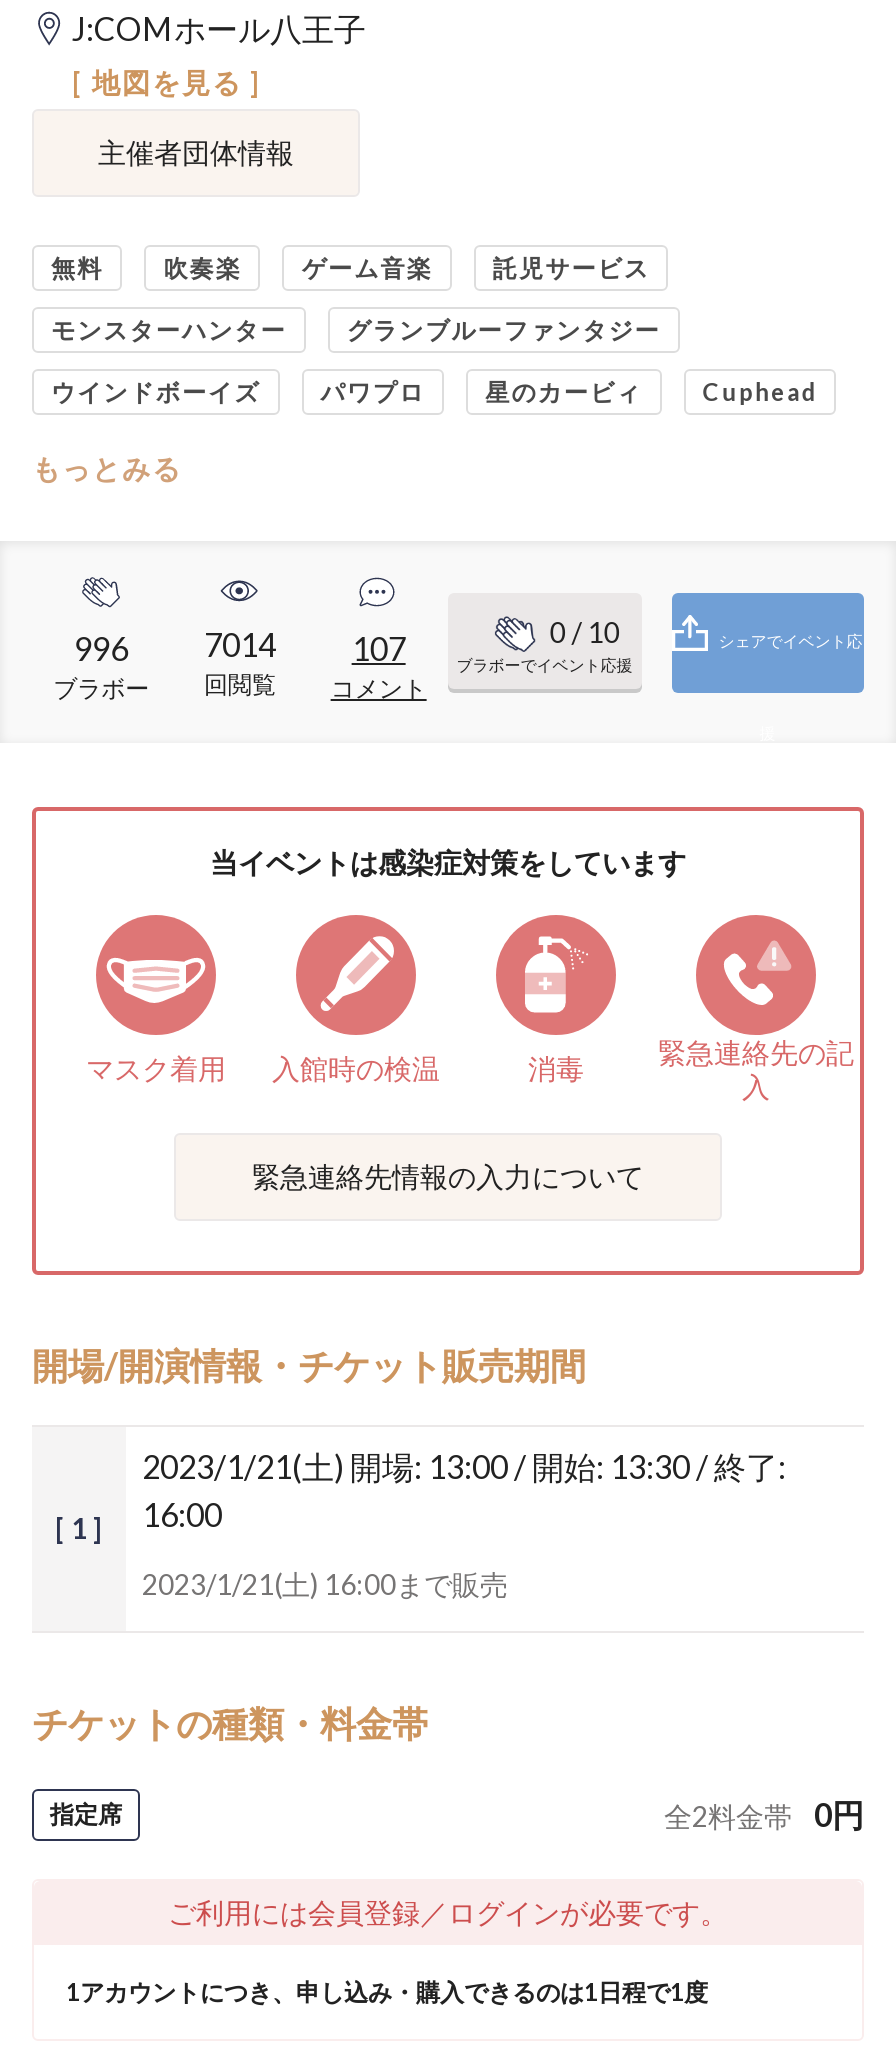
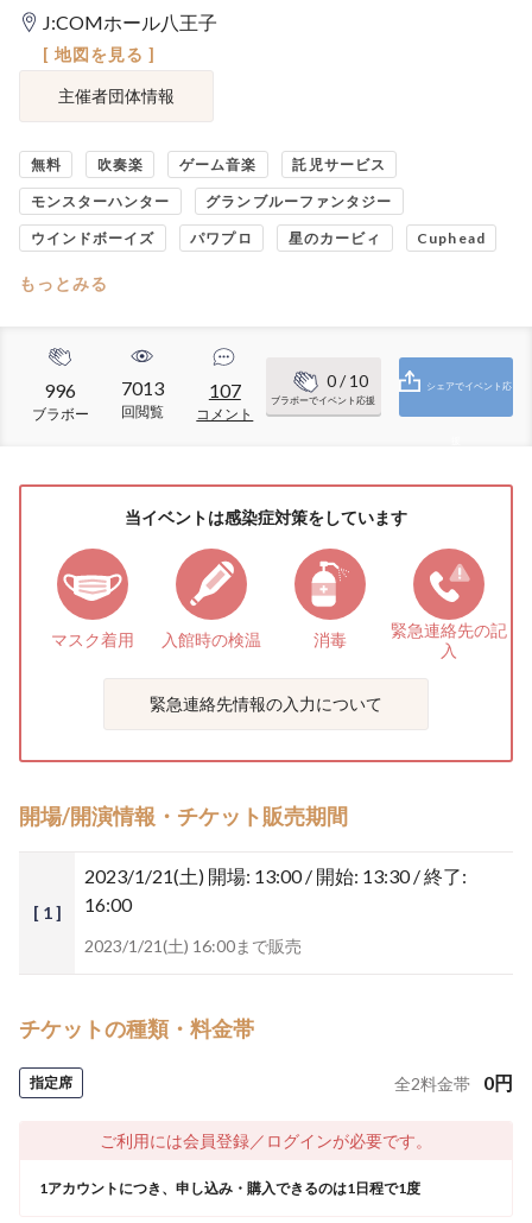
- 996 7014 107
+ 996 7013 107
